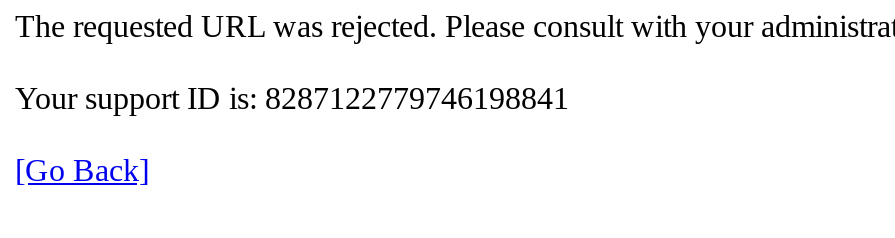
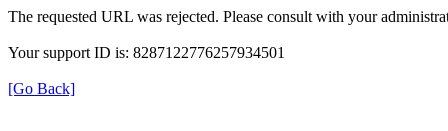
- Your support ID is: 8287122779746198841
+ Your support ID is: 8287122776257934501
